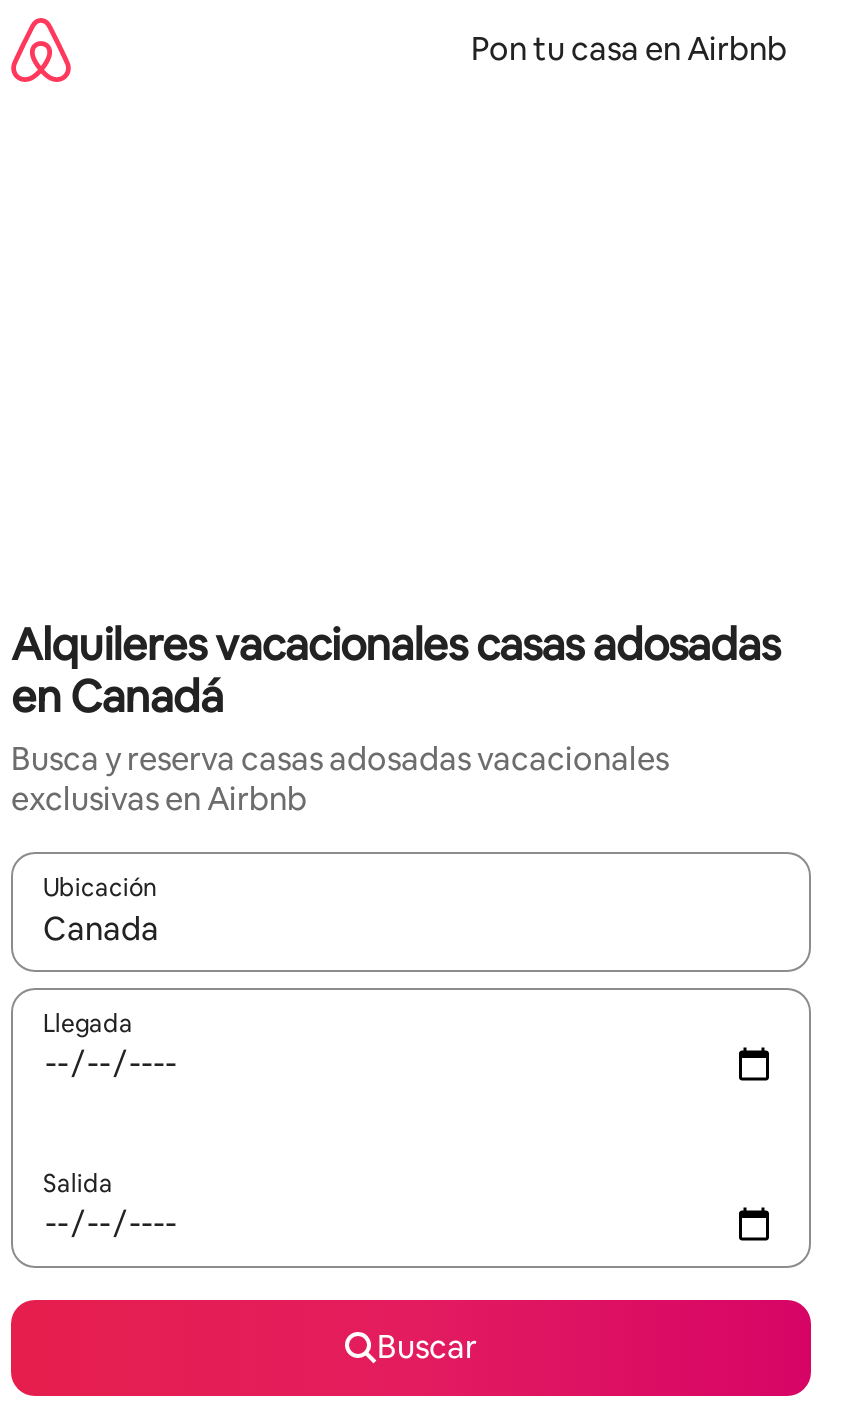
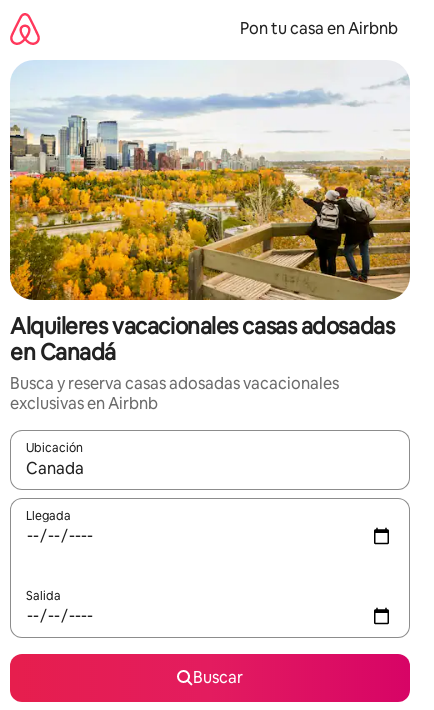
+ [image]
